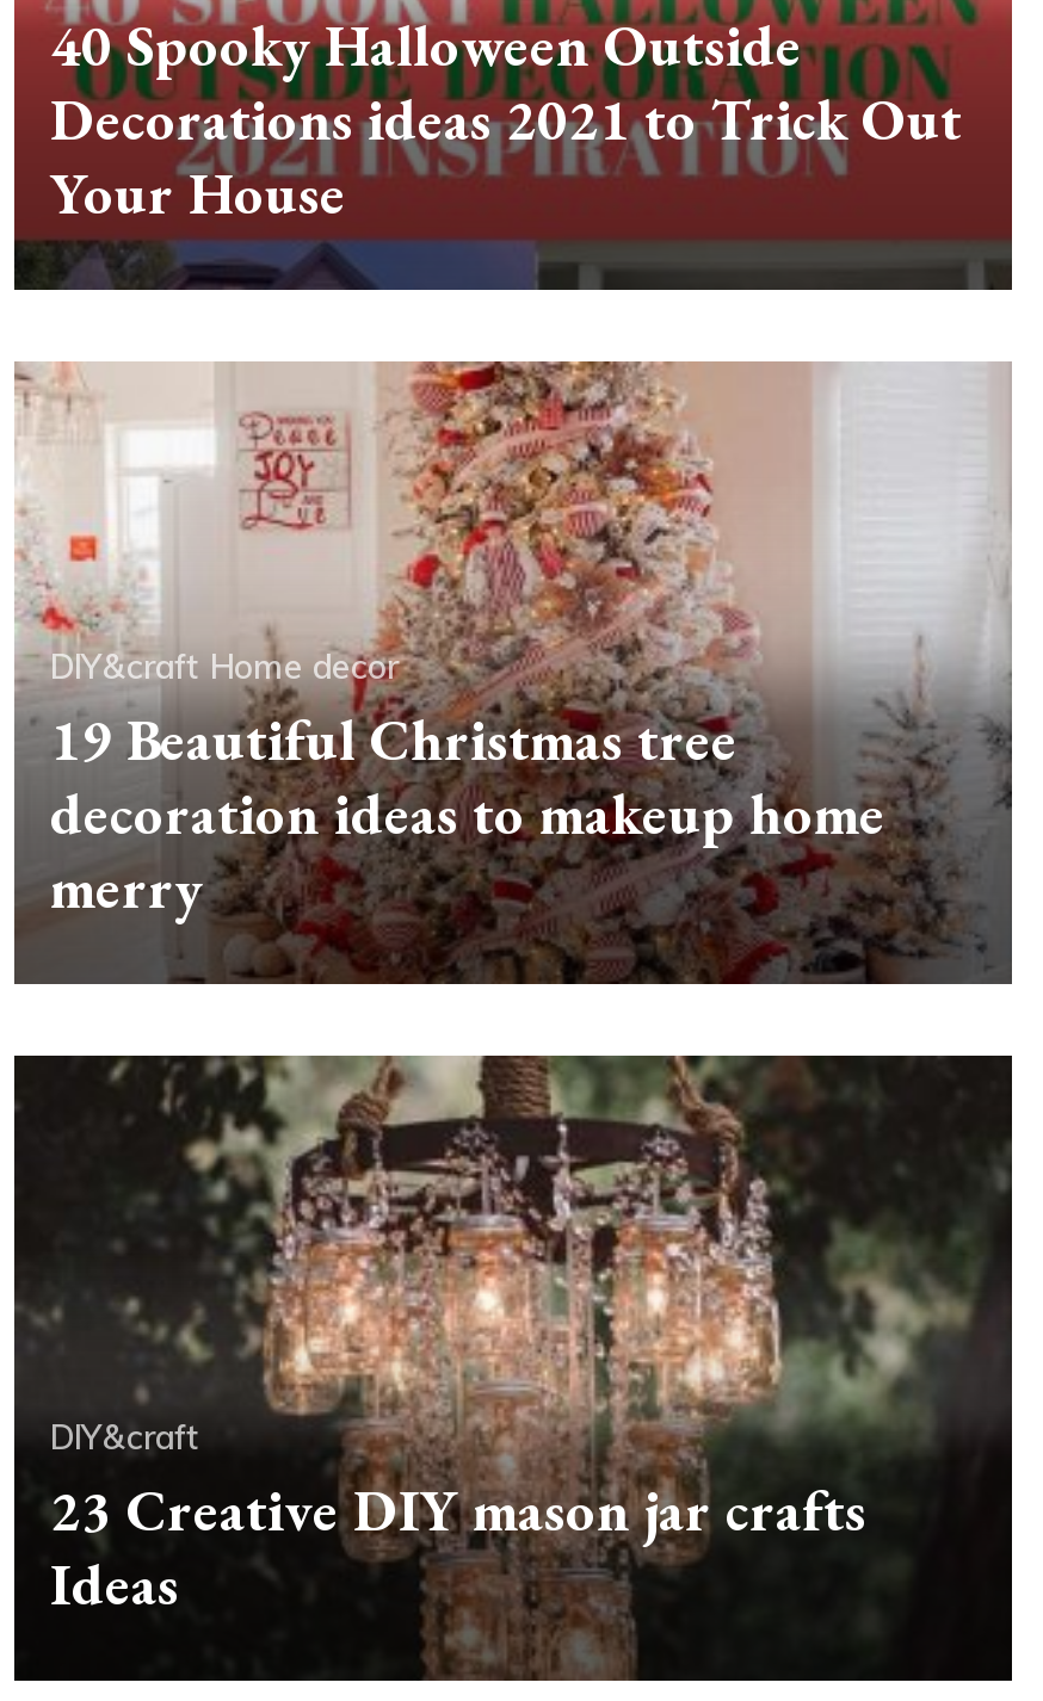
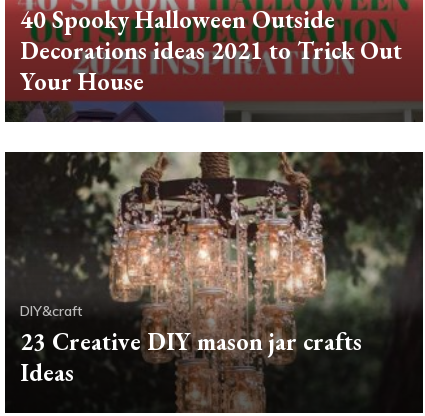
- [image]
- DIY&craft Home decor
- 19 Beautiful Christmas tree
- decoration ideas to makeup home
- merry
